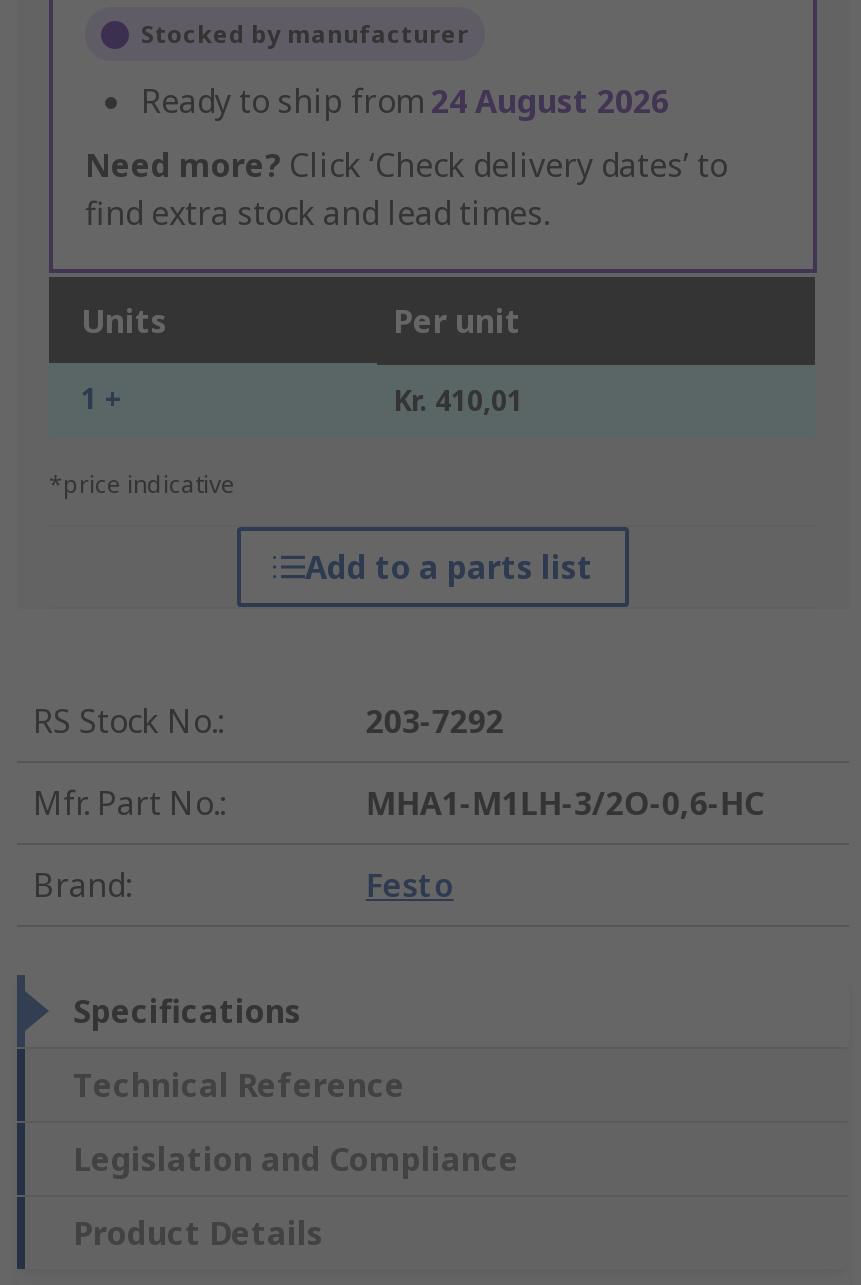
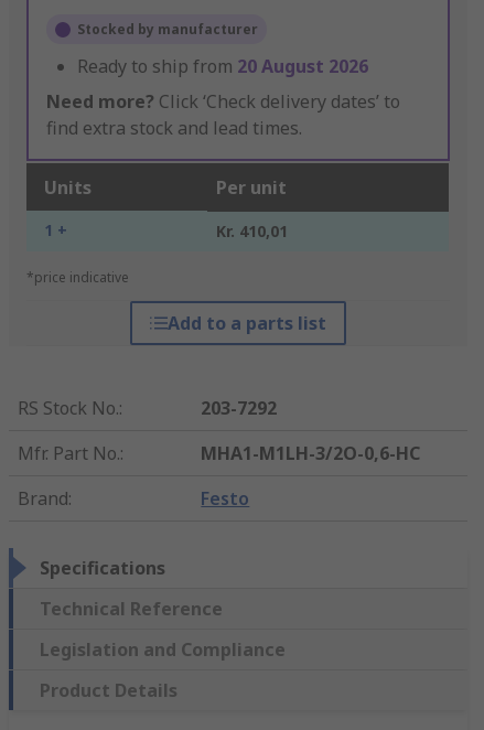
- Ready to ship from 24 August 2026
+ Ready to ship from 20 August 2026
